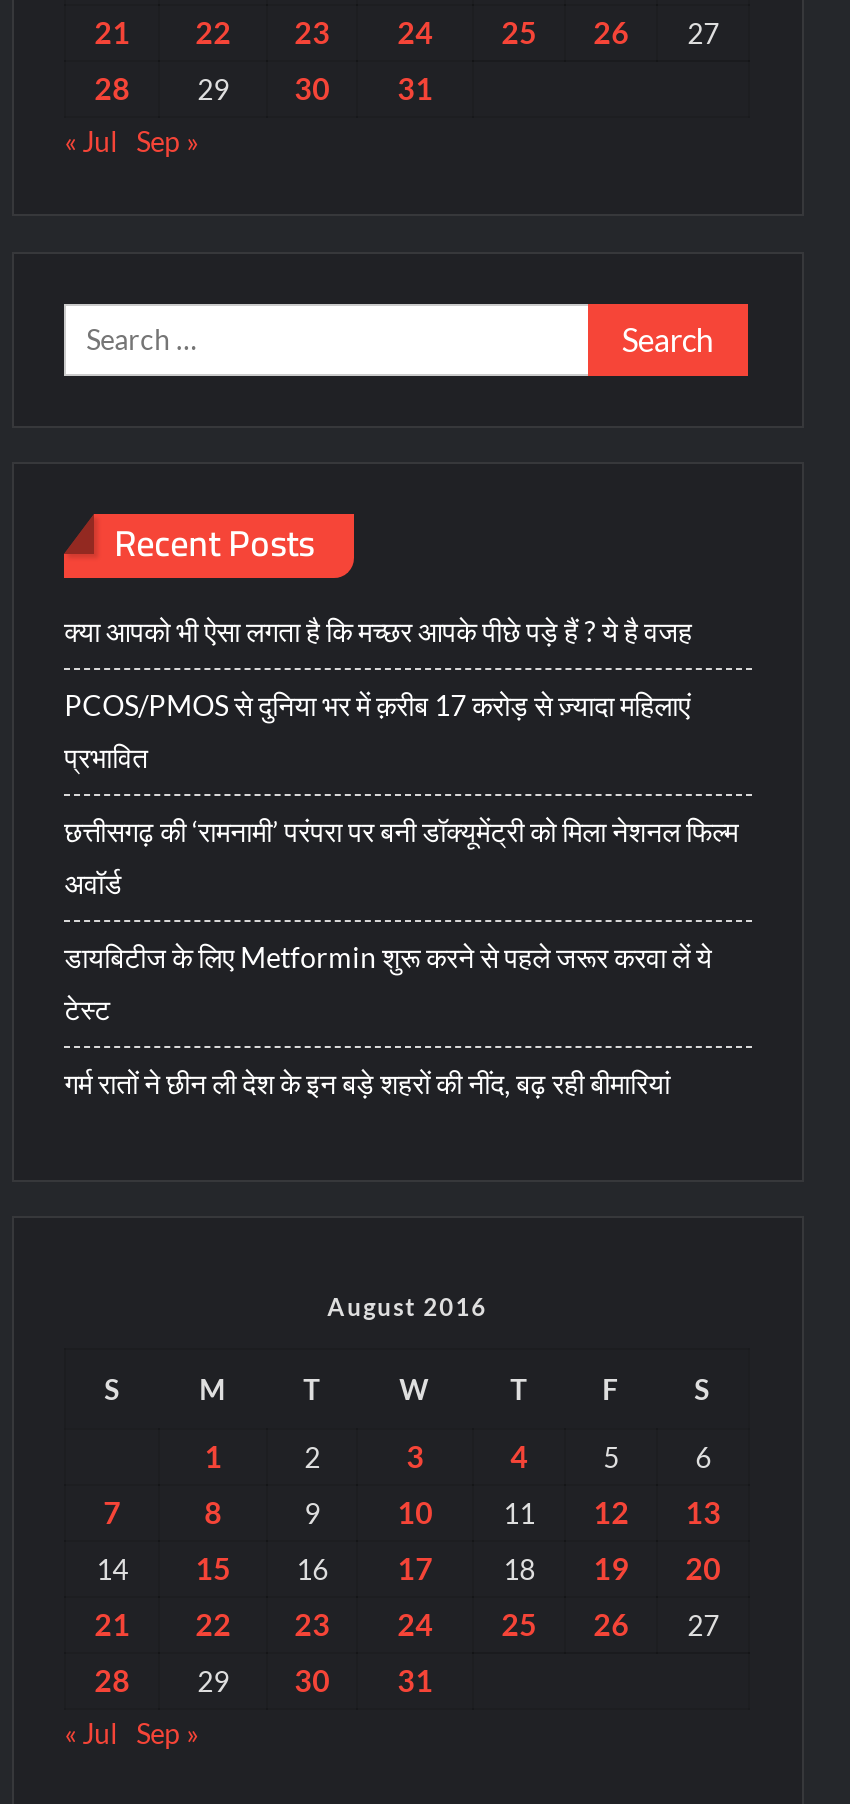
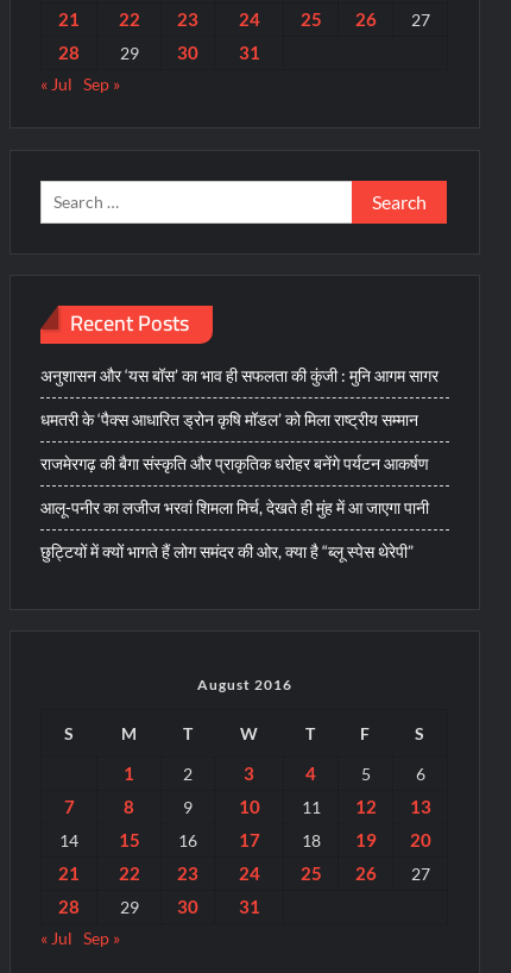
- क्या आपको भी ऐसा लगता है कि मच्छर आपके पीछे पड़े हैं ? ये है वजह
- PCOS/PMOS से दुनिया भर में क़रीब 17 करोड़ से ज़्यादा महिलाएं
- प्रभावित
- छत्तीसगढ़ की ‘रामनामी’ परंपरा पर बनी डॉक्यूमेंट्री को मिला नेशनल फिल्म
- अवॉर्ड
- डायबिटीज के लिए Metformin शुरू करने से पहले जरूर करवा लें ये
- टेस्ट
- गर्म रातों ने छीन ली देश के इन बड़े शहरों की नींद, बढ़ रही बीमारियां
+ अनुशासन और ‘यस बॉस’ का भाव ही सफलता की कुंजी : मुनि आगम सागर
+ धमतरी के ‘पैक्स आधारित ड्रोन कृषि मॉडल’ को मिला राष्ट्रीय सम्मान
+ राजमेरगढ़ की बैगा संस्कृति और प्राकृतिक धरोहर बनेंगे पर्यटन आकर्षण
+ आलू-पनीर का लजीज भरवां शिमला मिर्च, देखते ही मुंह में आ जाएगा पानी
+ छुट्टियों में क्यों भागते हैं लोग समंदर की ओर, क्या है “ब्लू स्पेस थेरेपी”
